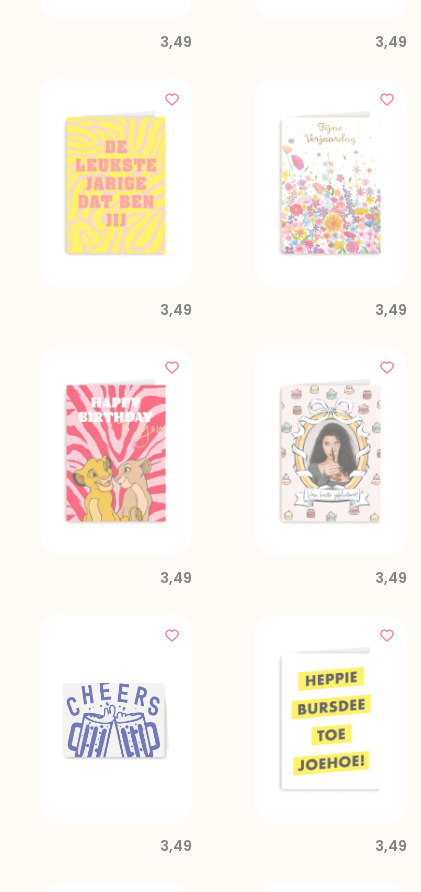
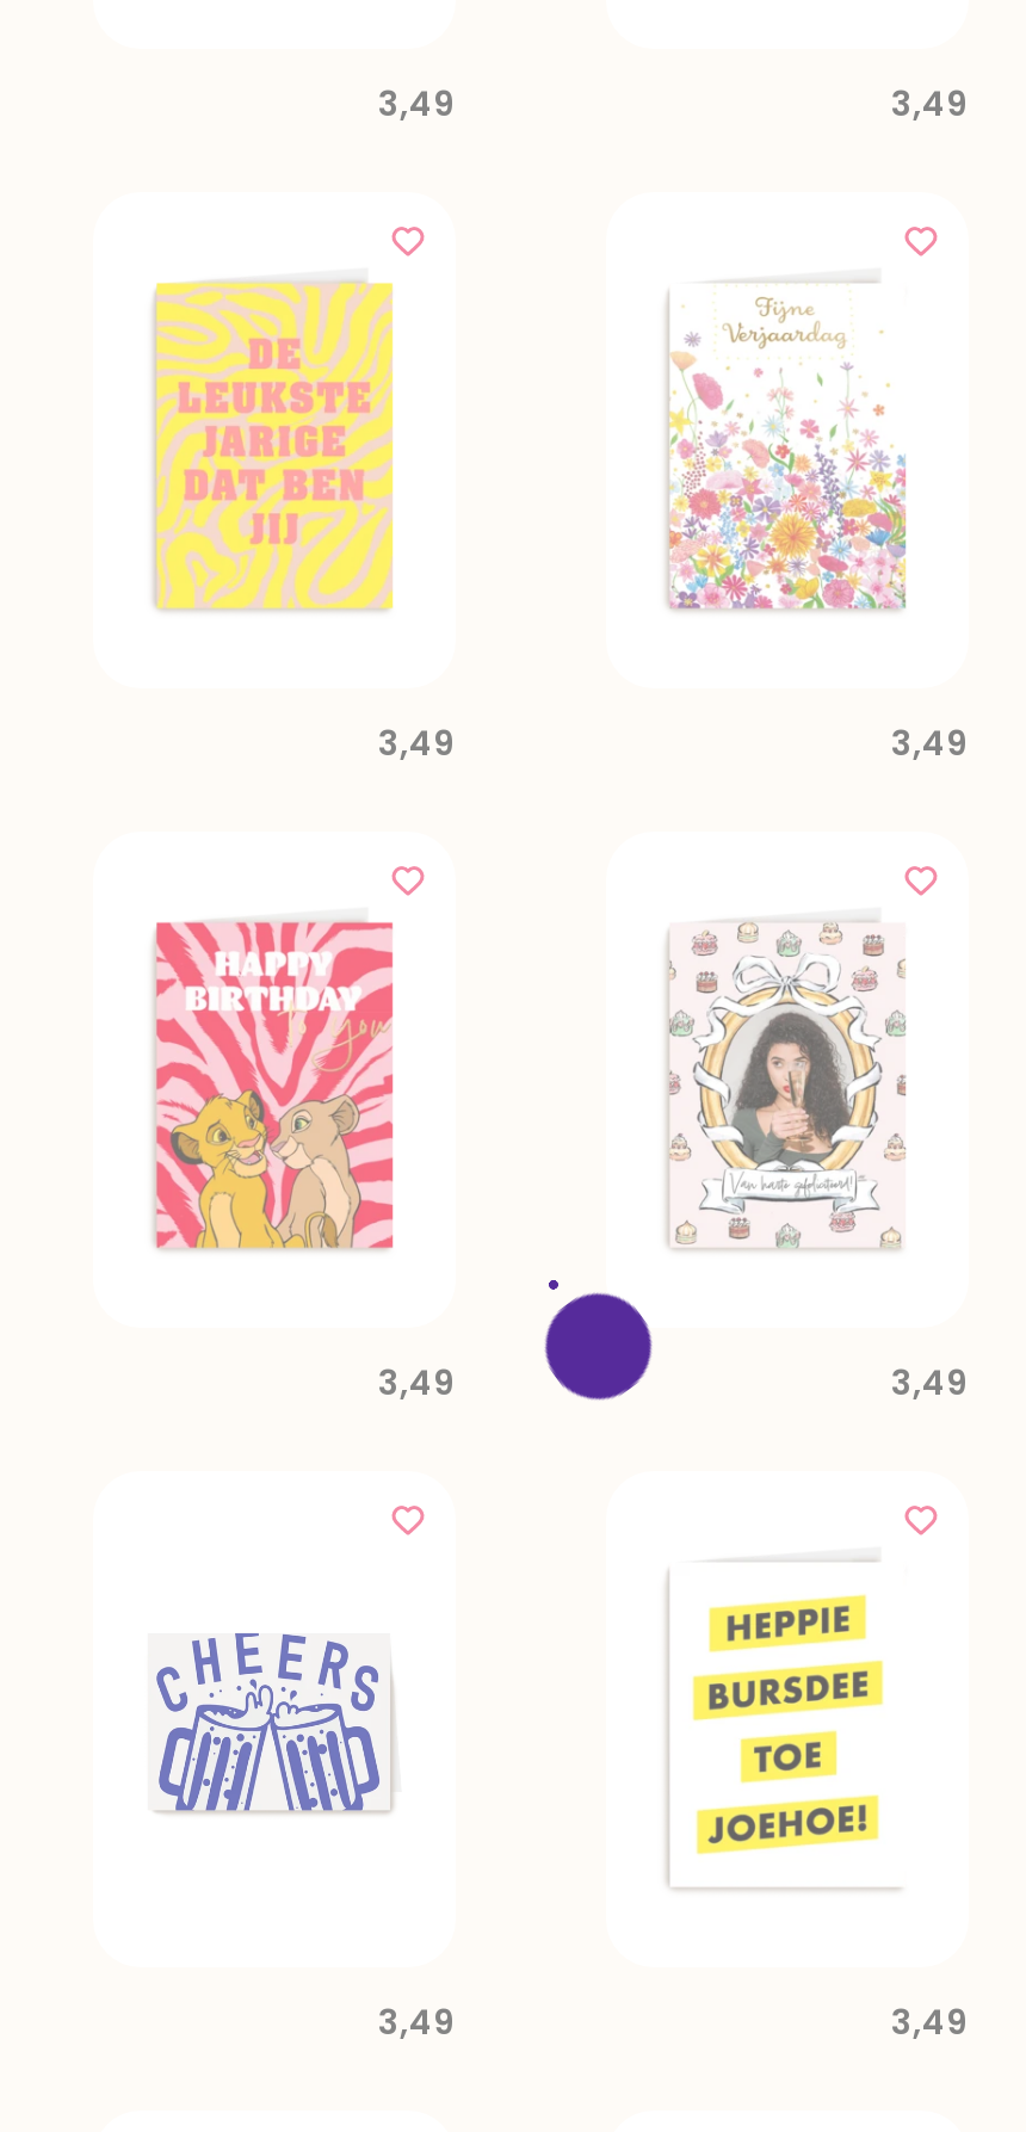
+ [image]
